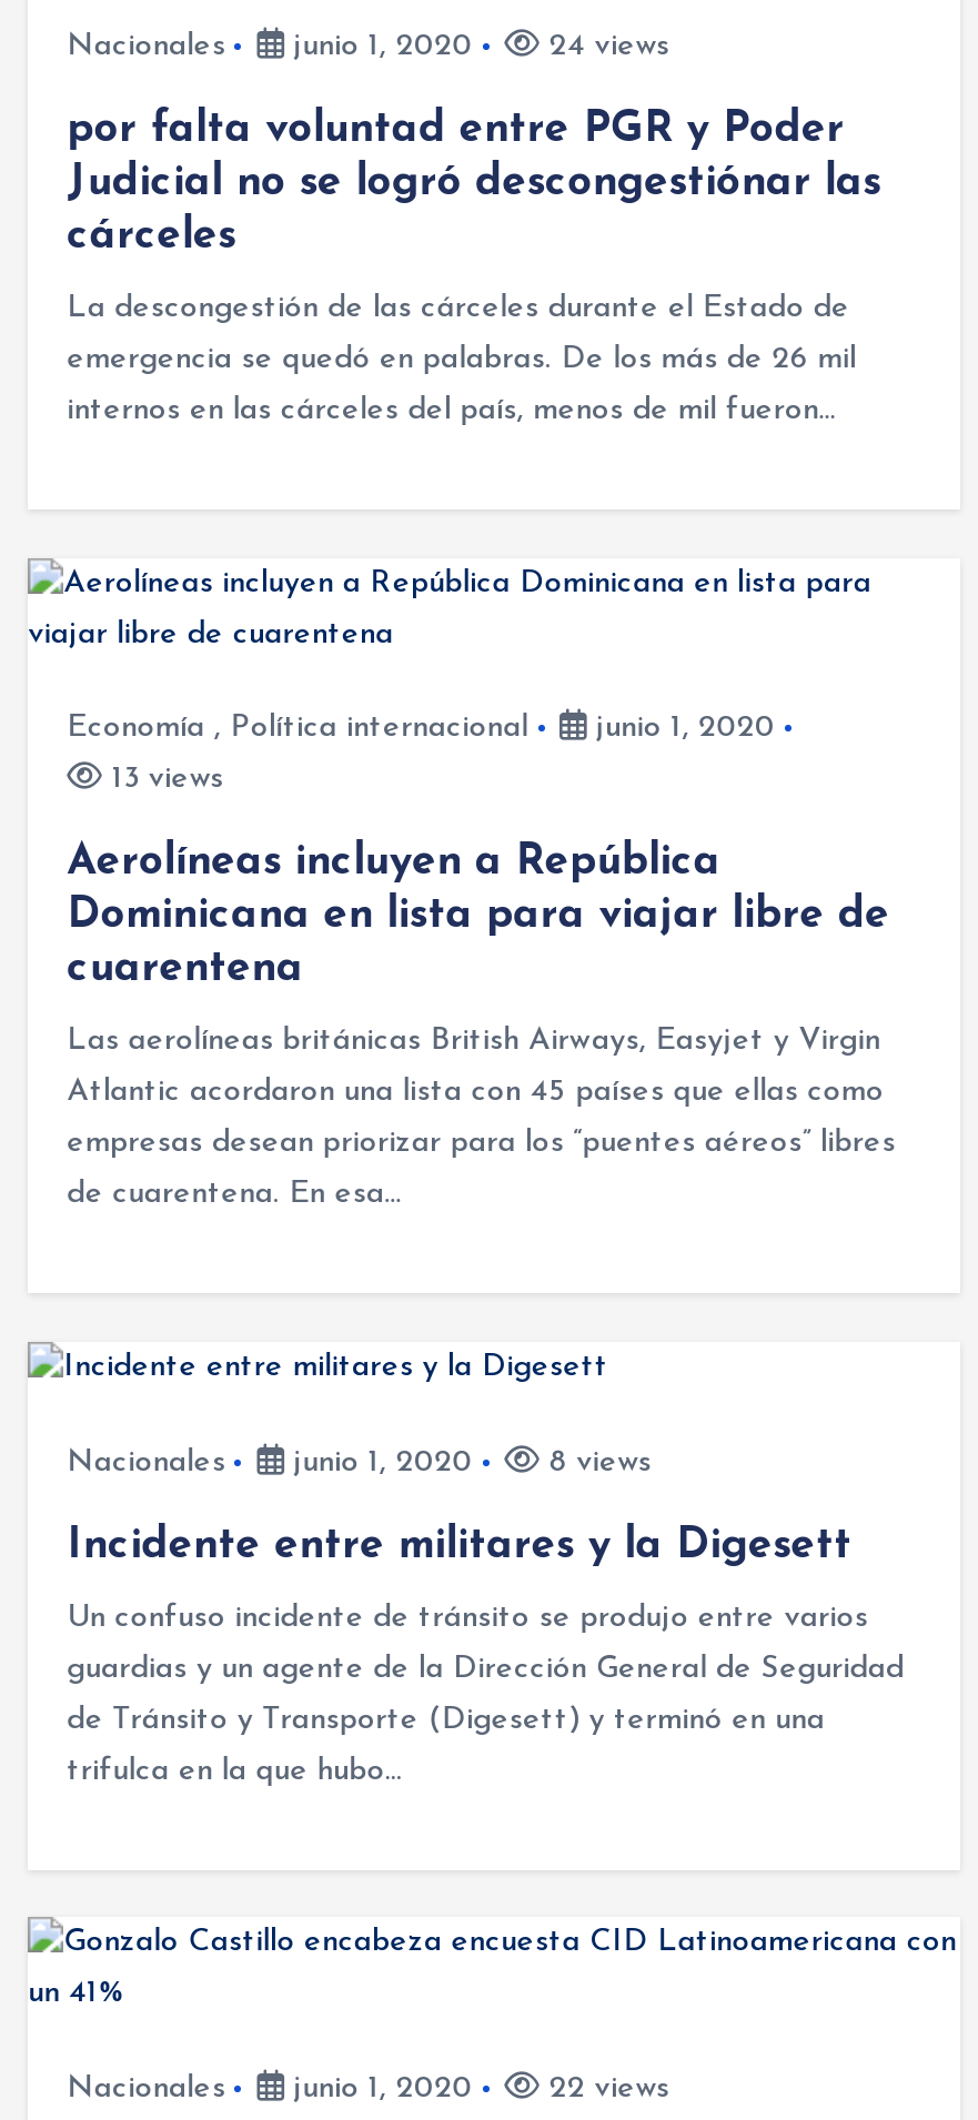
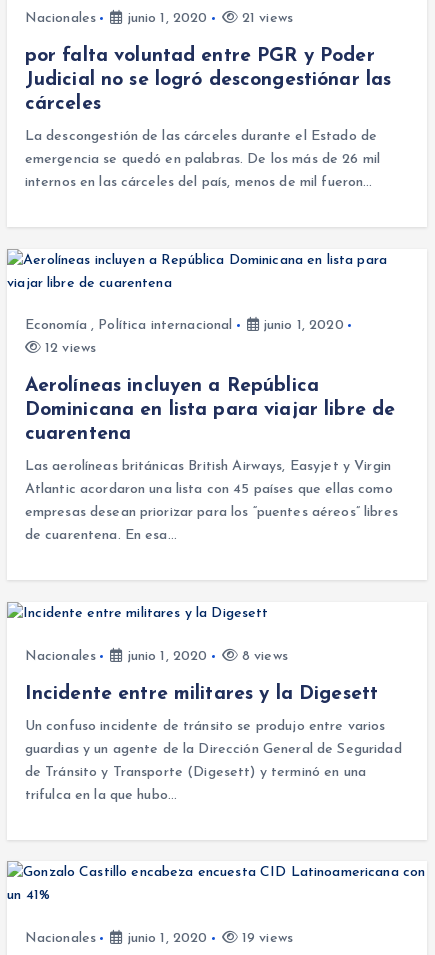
- 24 views
+ 21 views

- 13 views
+ 12 views

- 22 views
+ 19 views
